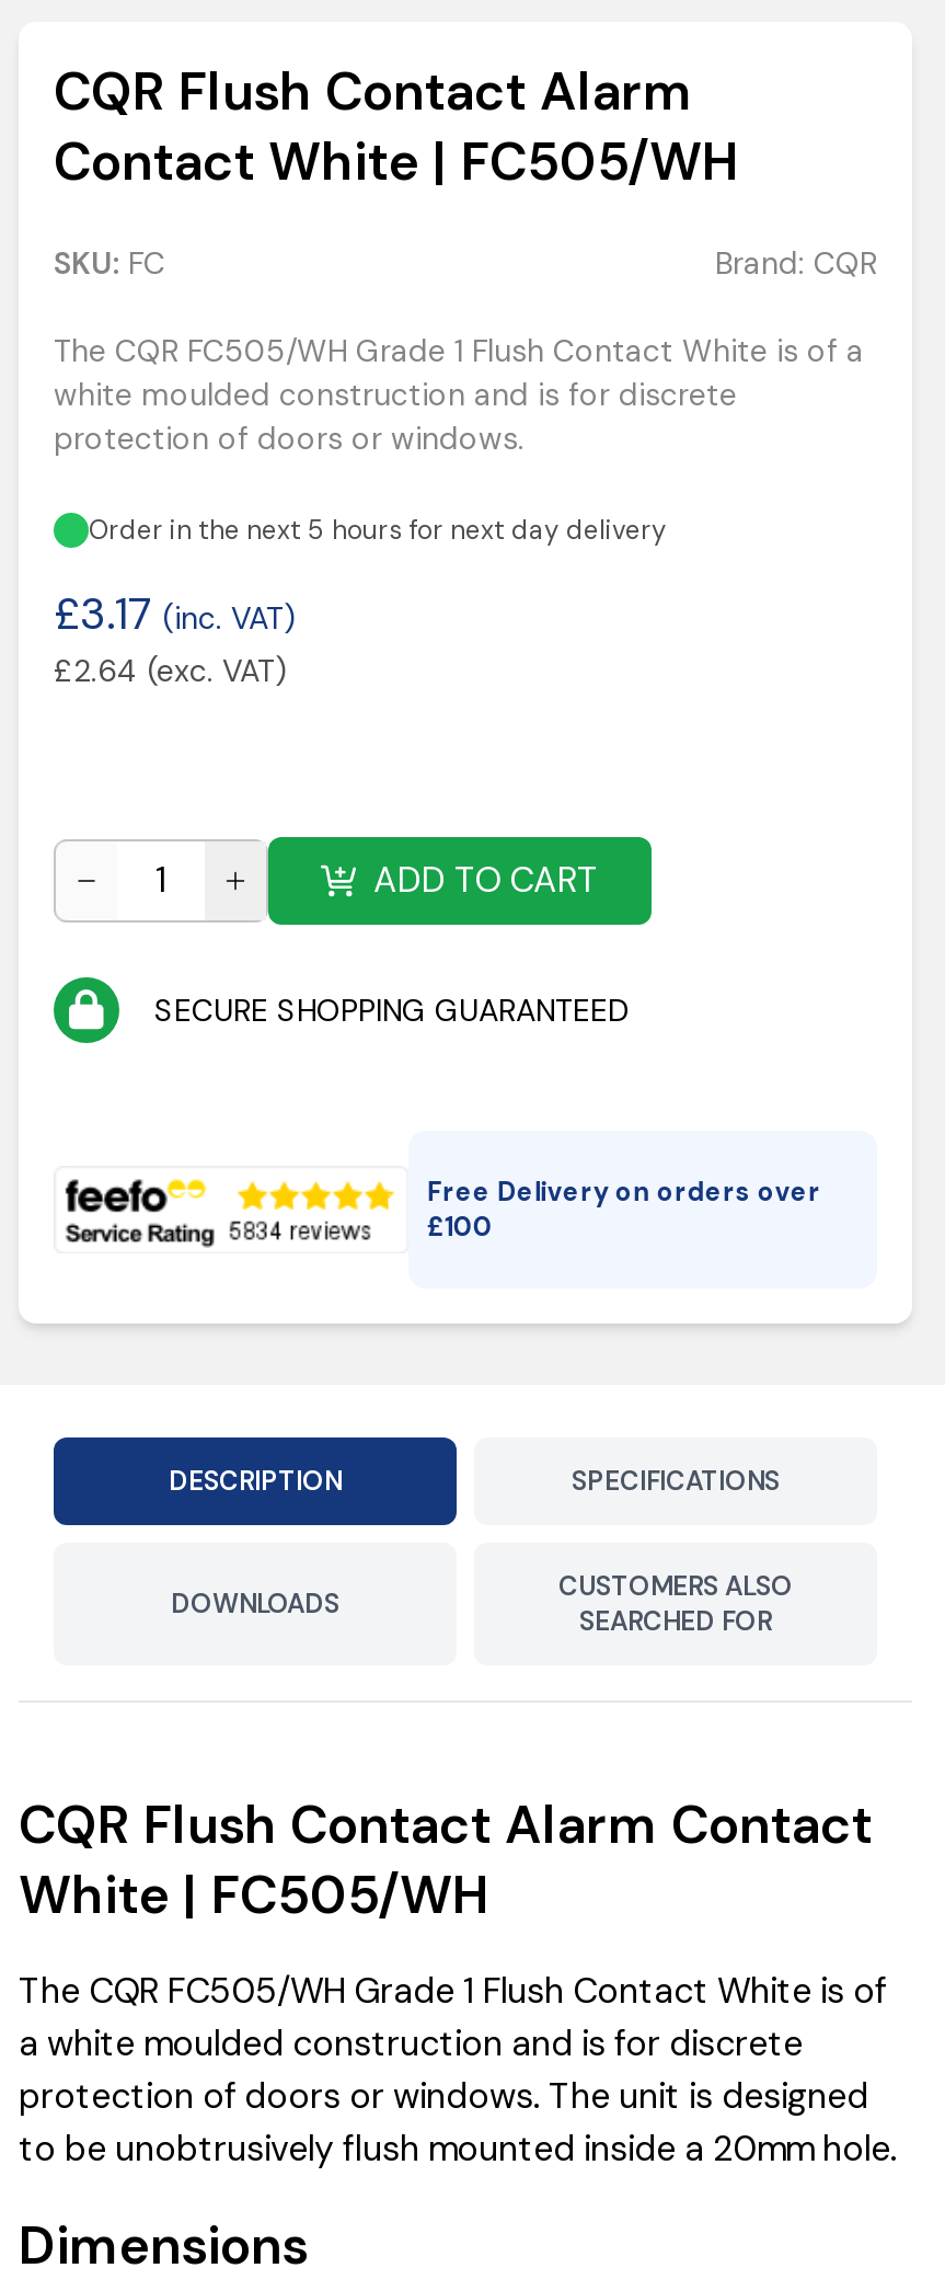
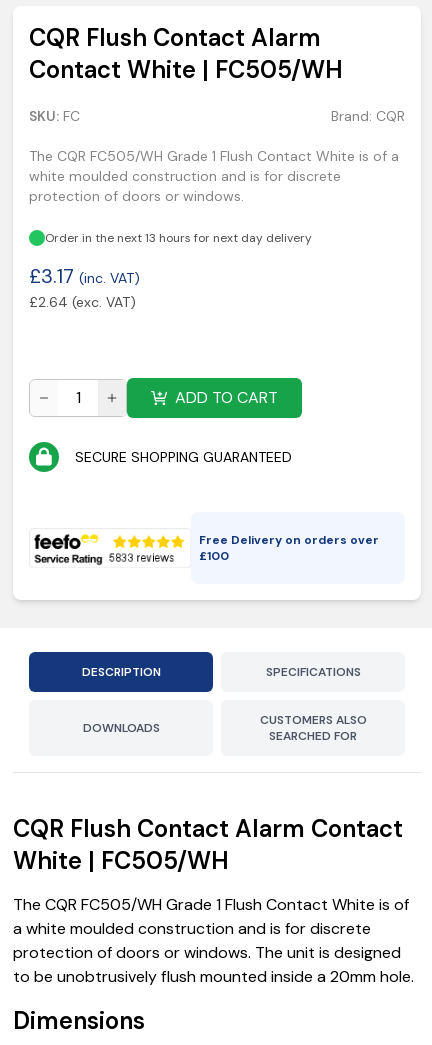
- Order in the next 5 hours for next day delivery
+ Order in the next 13 hours for next day delivery
